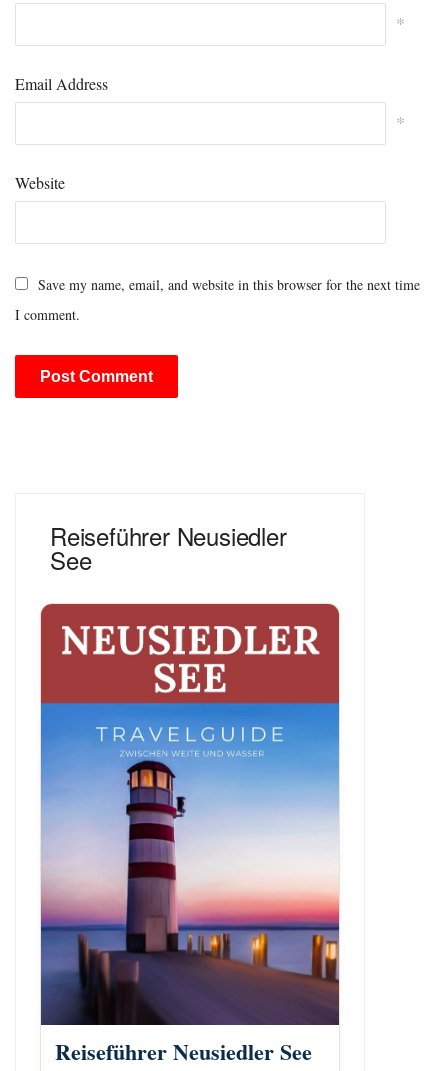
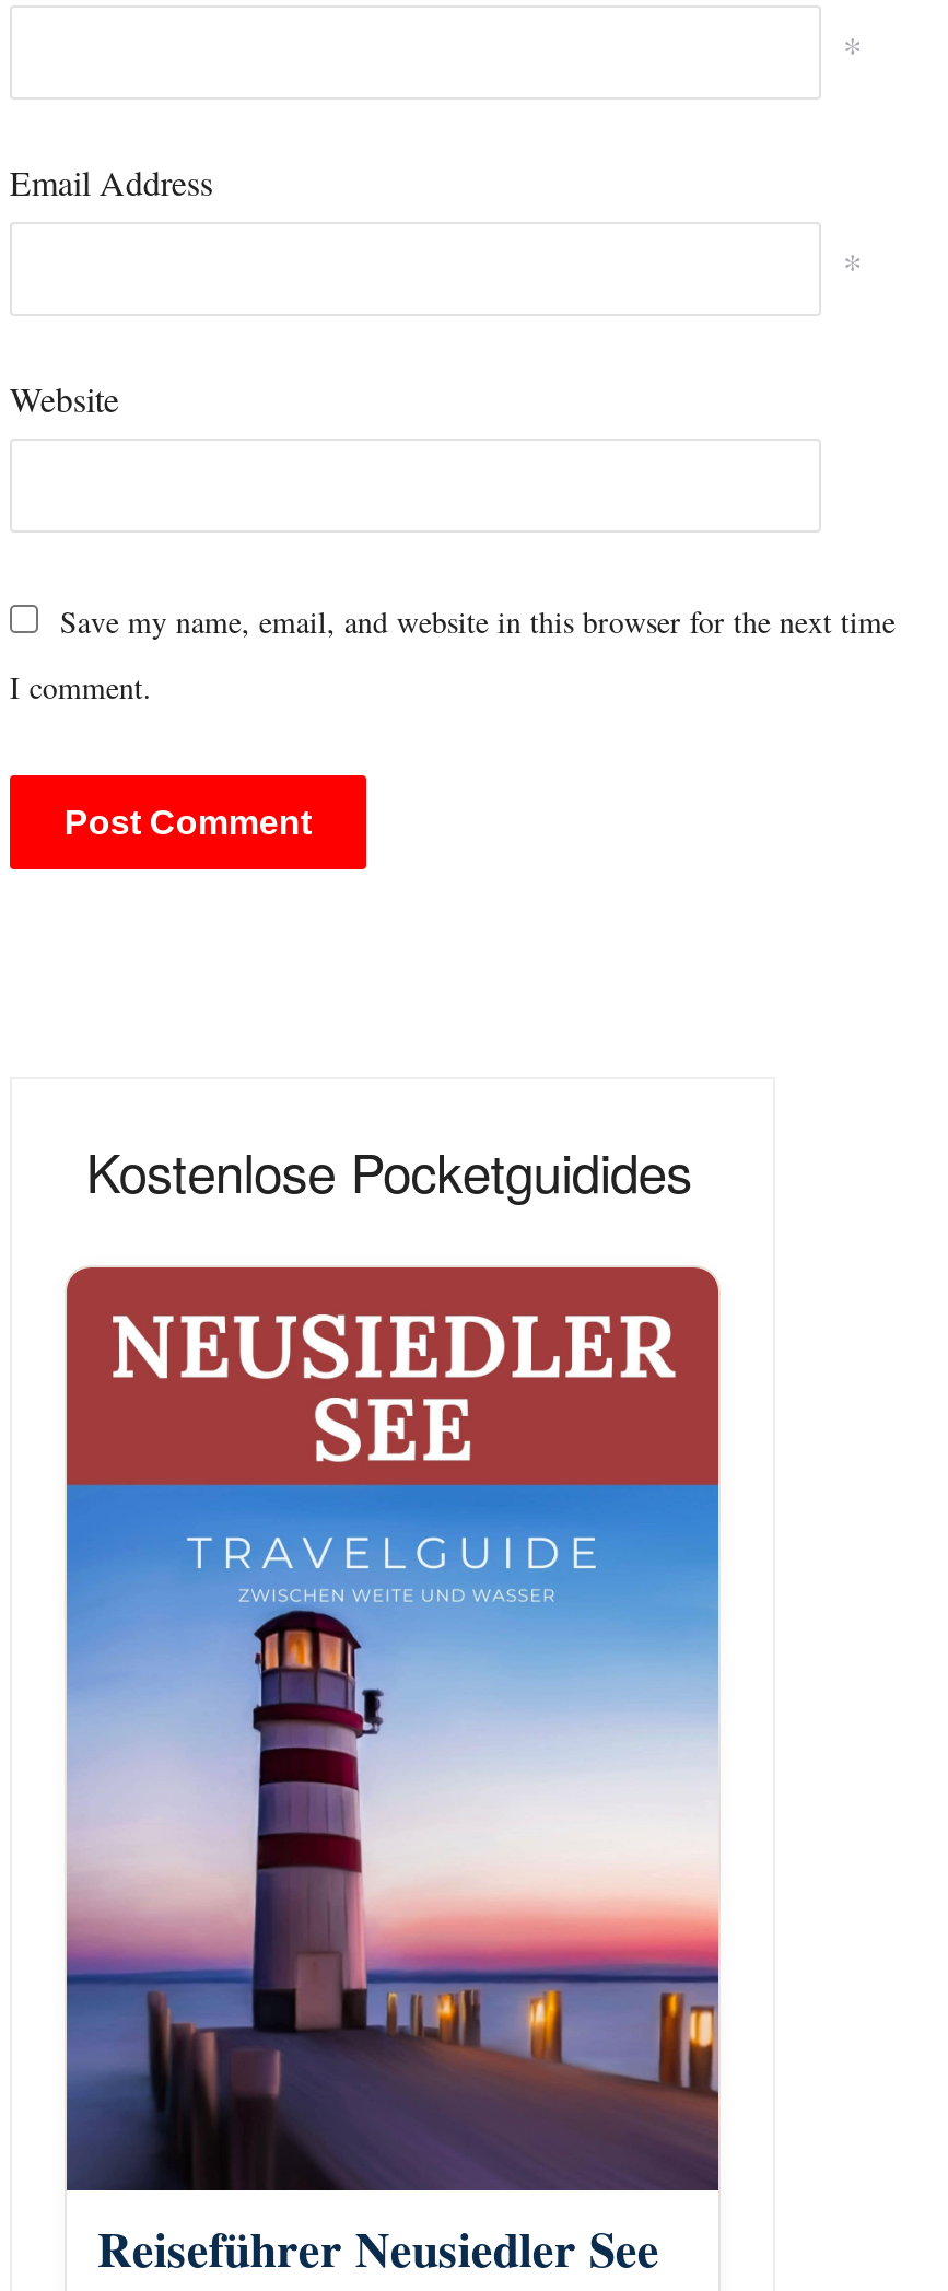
- Reiseführer Neusiedler
- See
+ Kostenlose Pocketguidides
